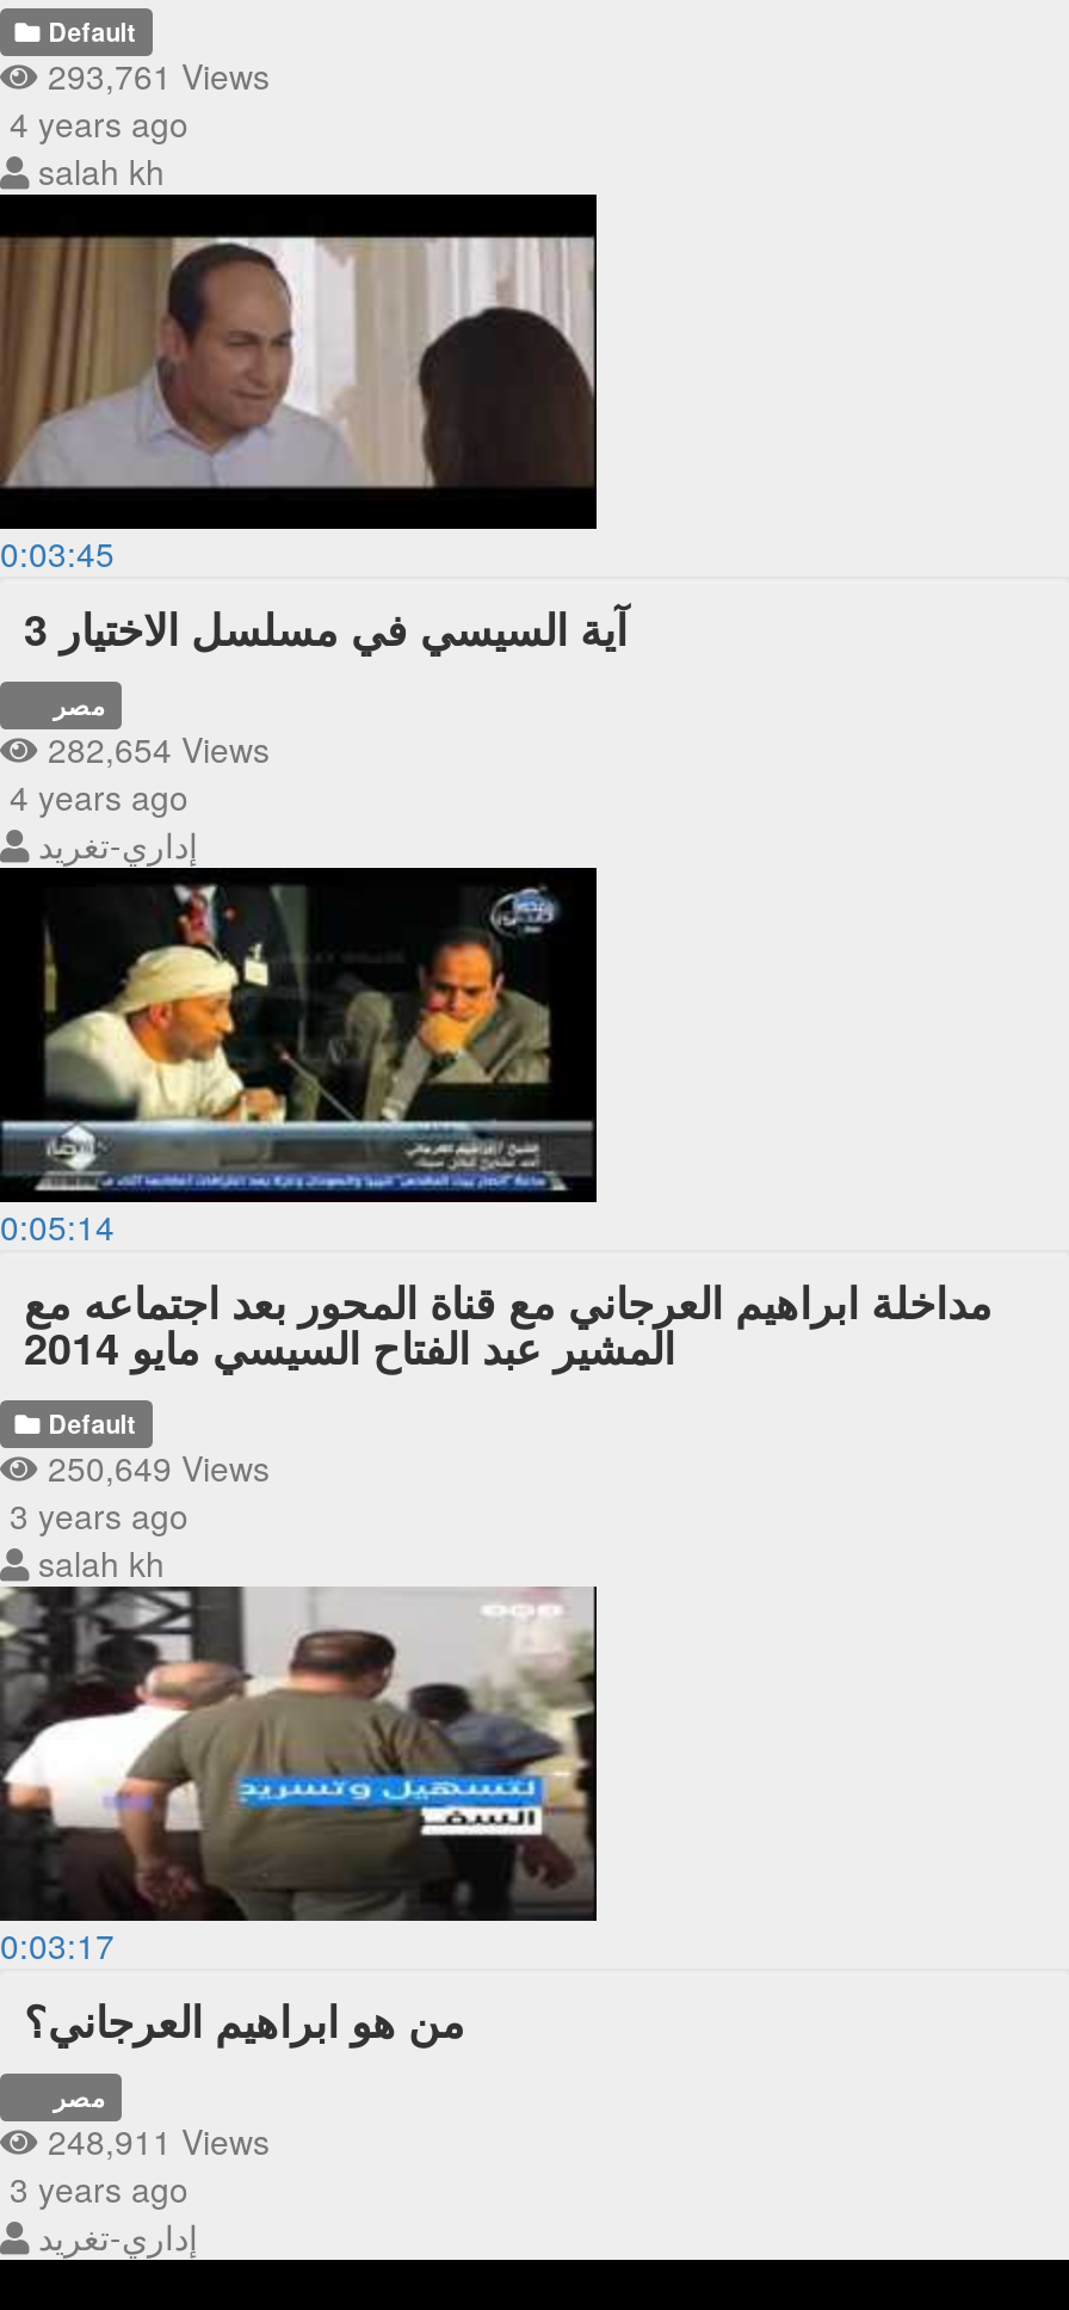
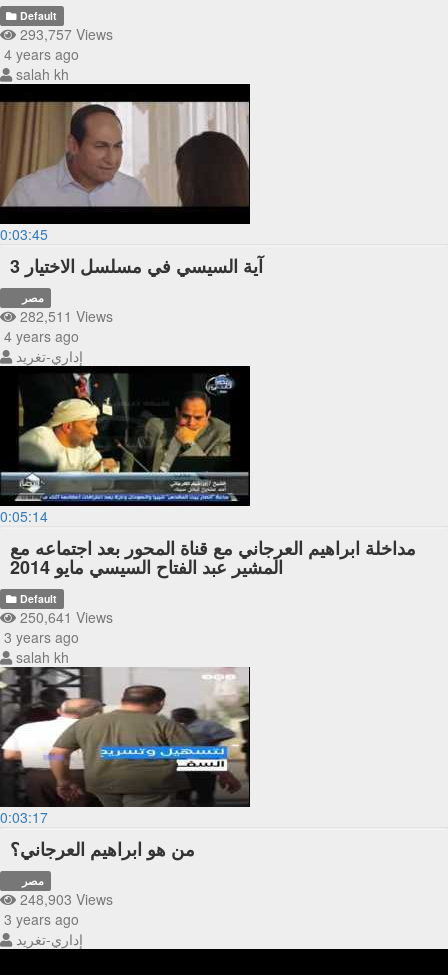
- 293,761 Views
+ 293,757 Views

- 282,654 Views
+ 282,511 Views

- 250,649 Views
+ 250,641 Views

- 248,911 Views
+ 248,903 Views
